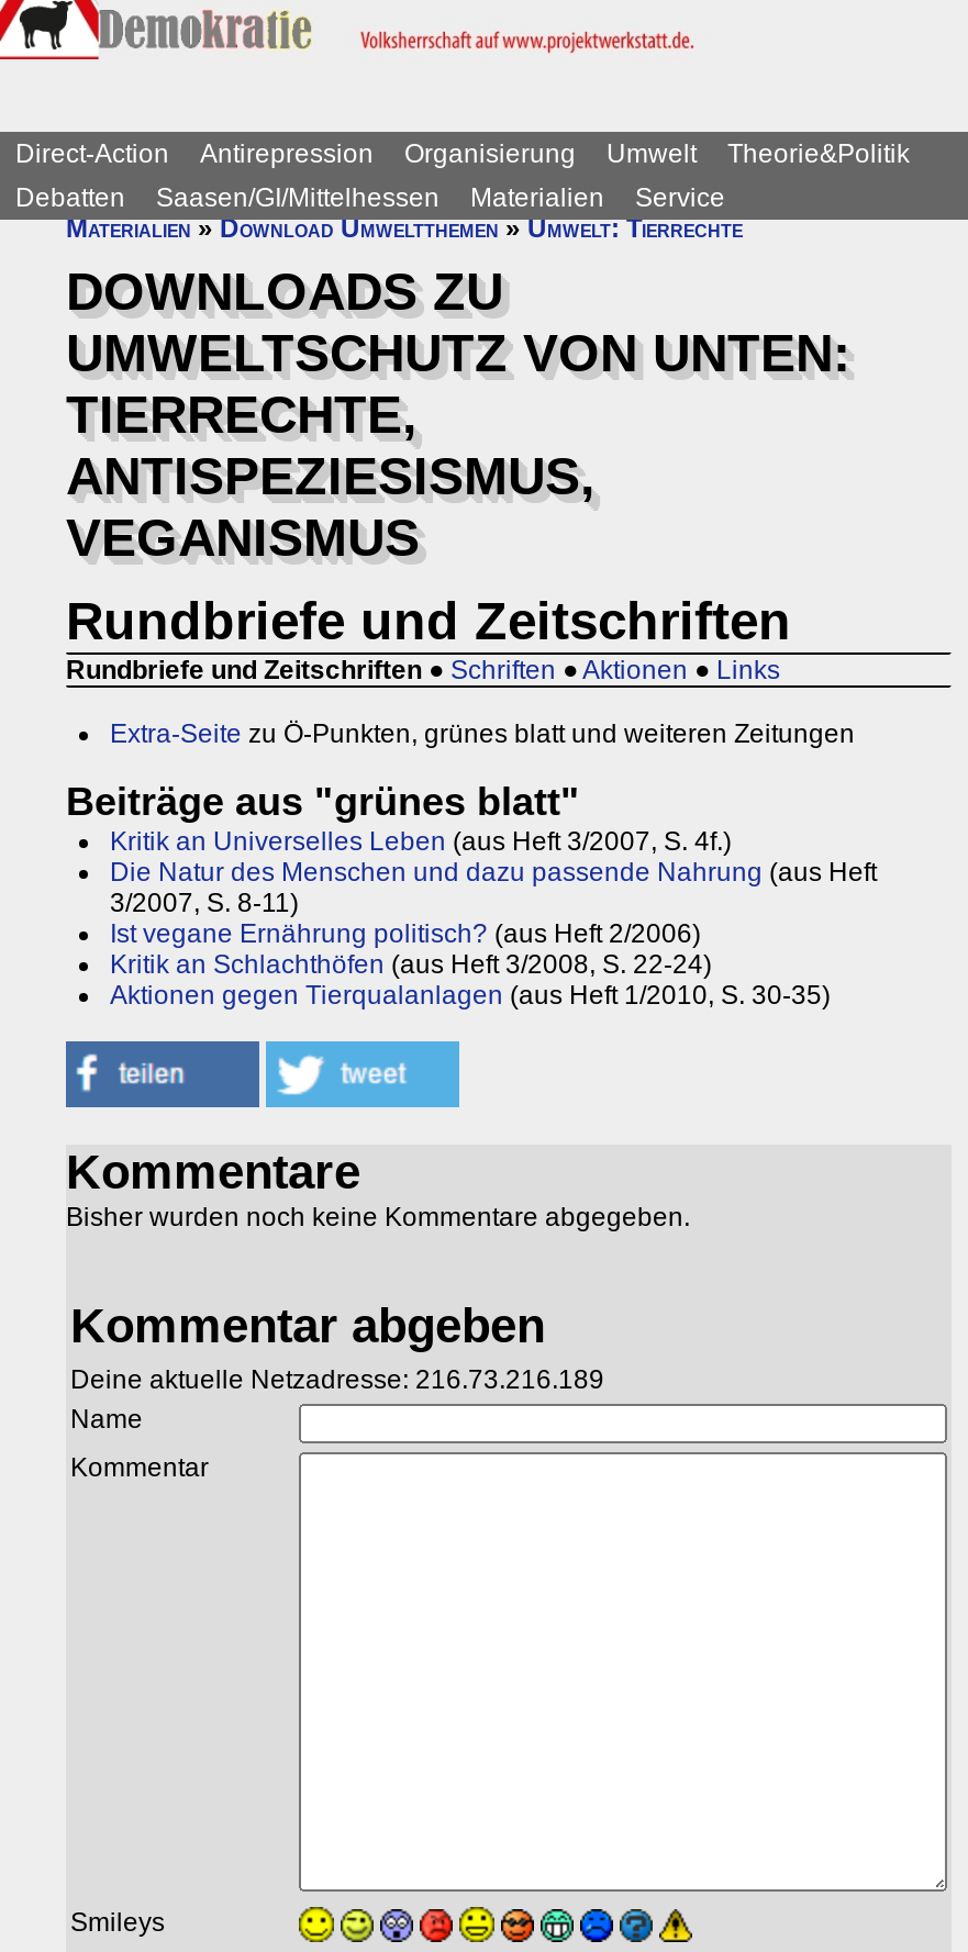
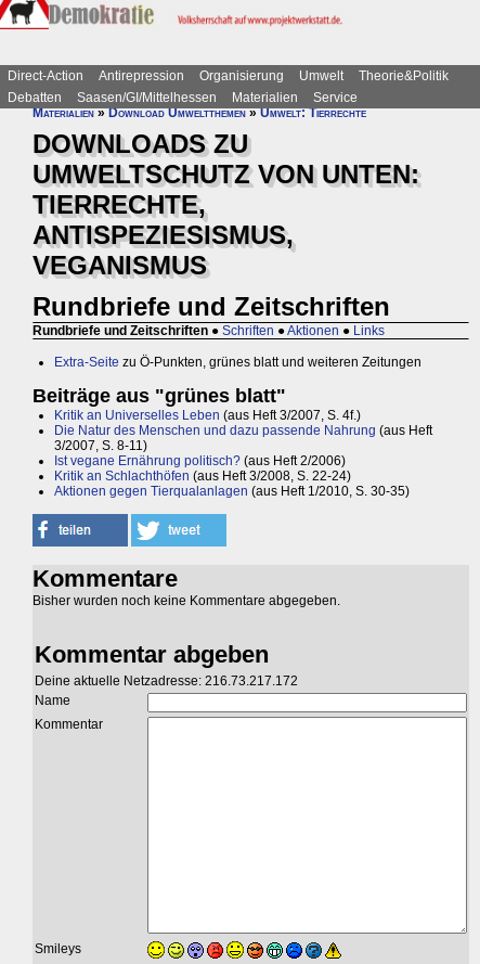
- Deine aktuelle Netzadresse: 216.73.216.189
+ Deine aktuelle Netzadresse: 216.73.217.172
